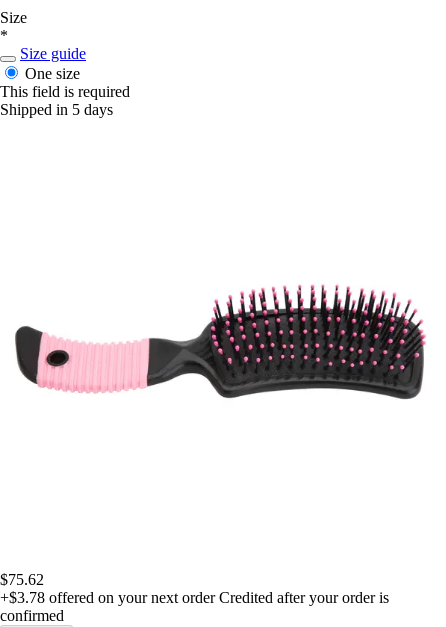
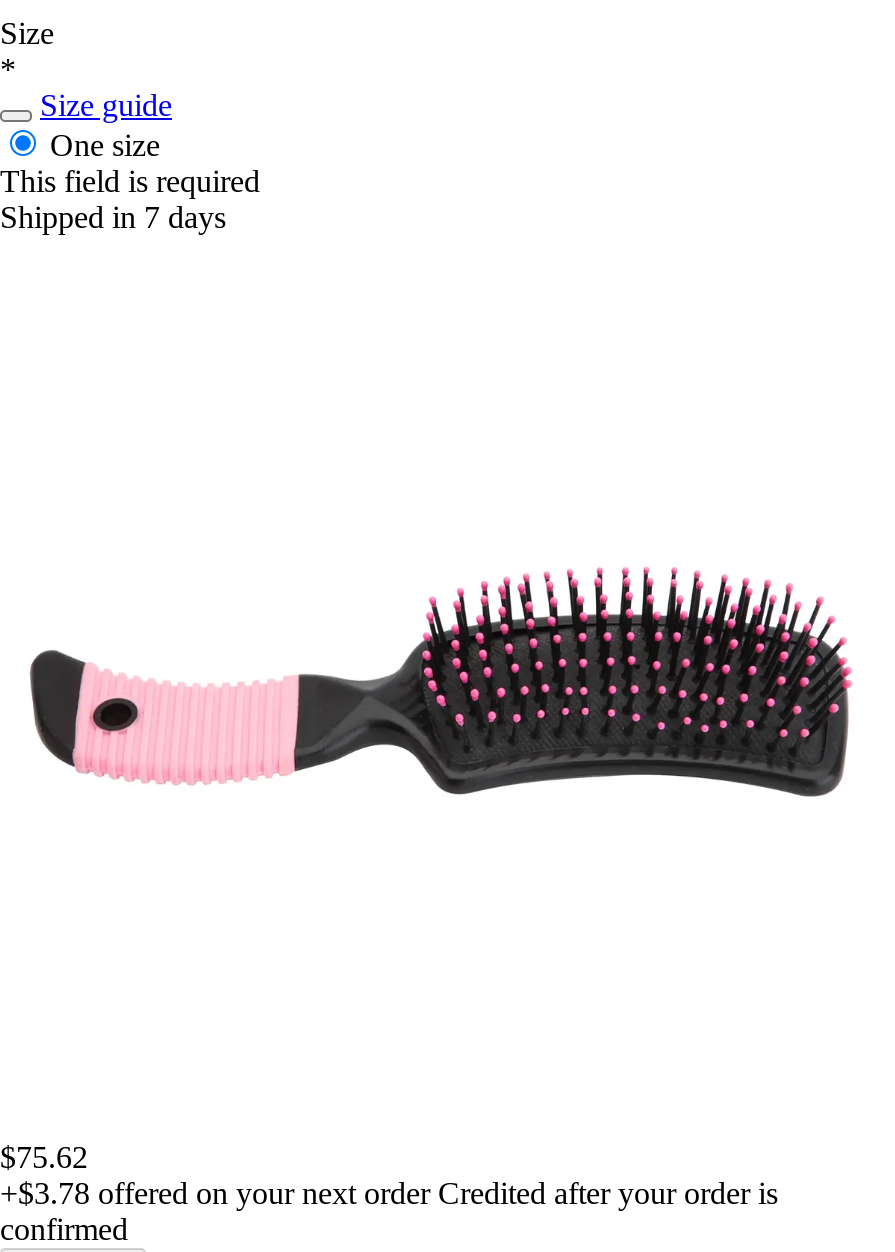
- Shipped in 5 days
+ Shipped in 7 days
